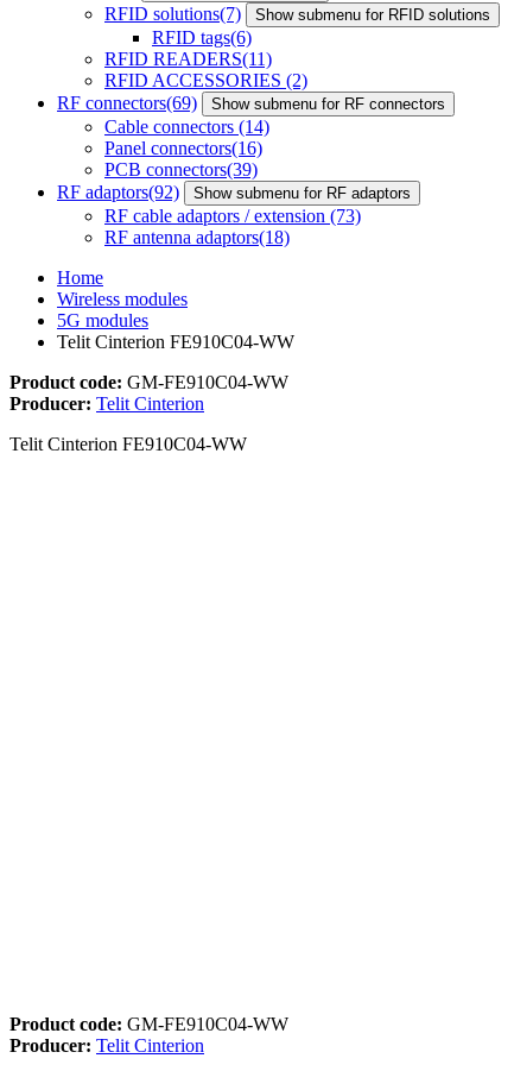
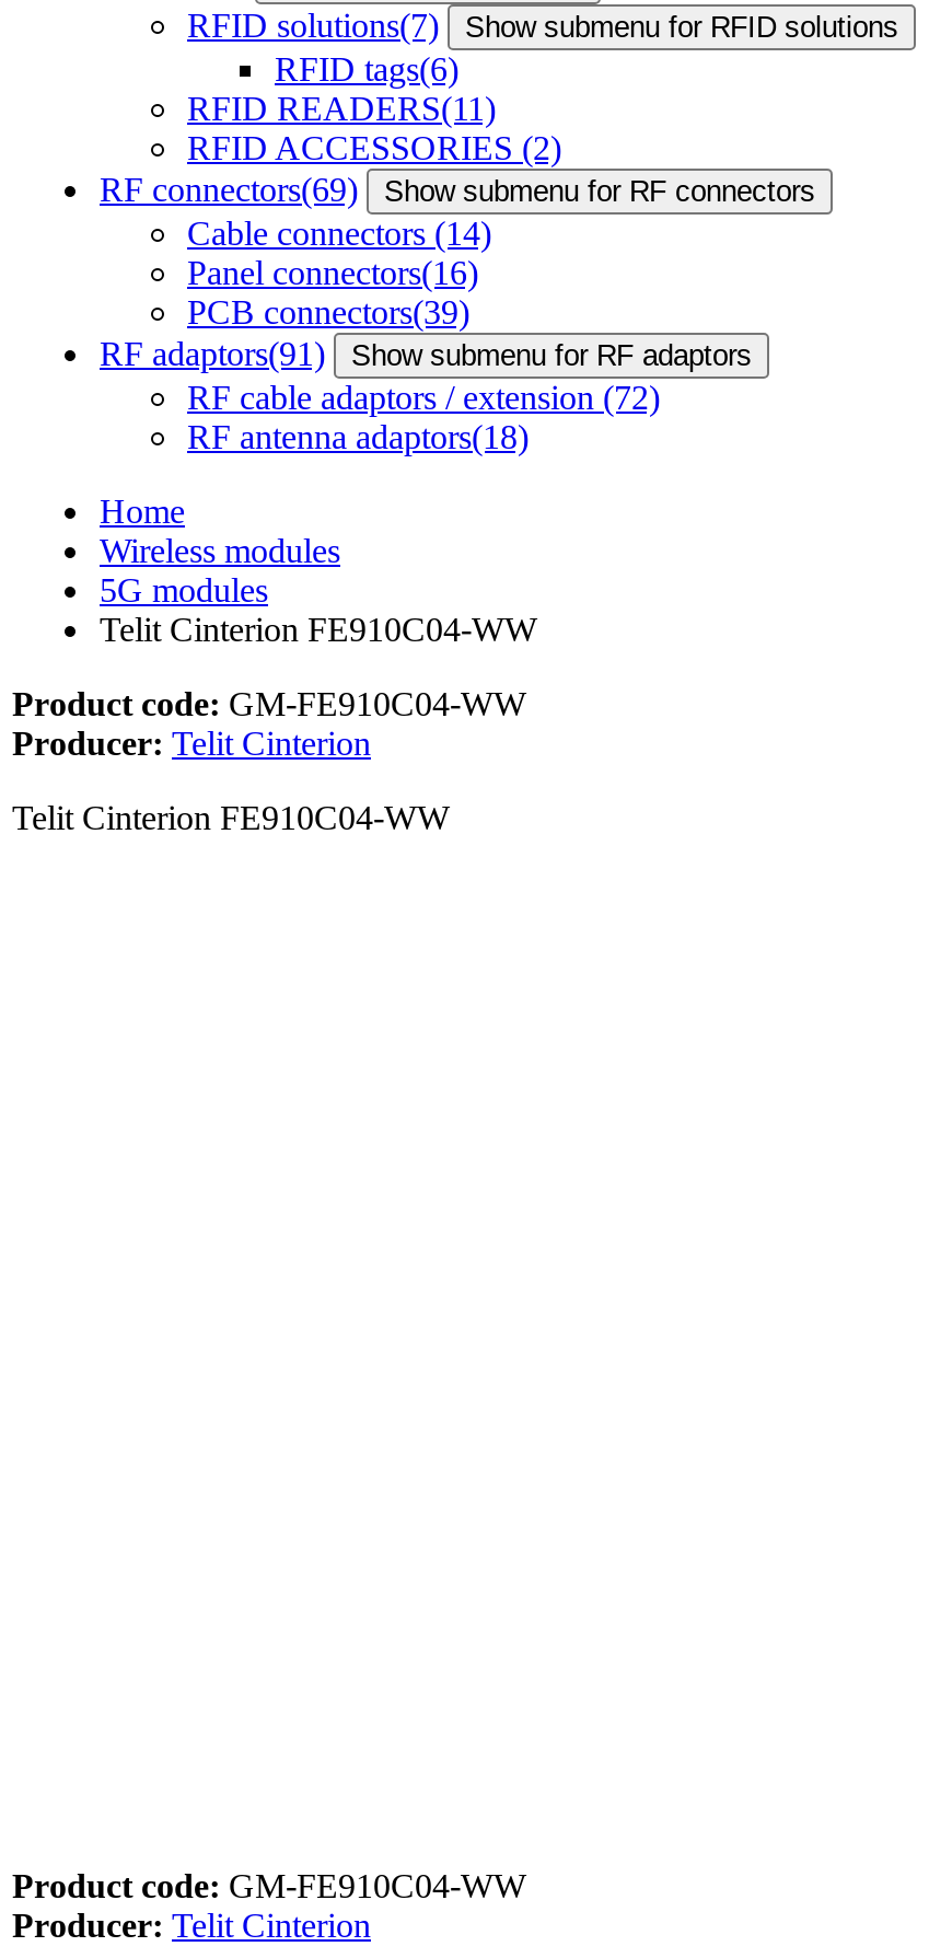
- RF adaptors(92) Show submenu for RF adaptors
+ RF adaptors(91) Show submenu for RF adaptors

- RF cable adaptors / extension(73)
+ RF cable adaptors / extension(72)
